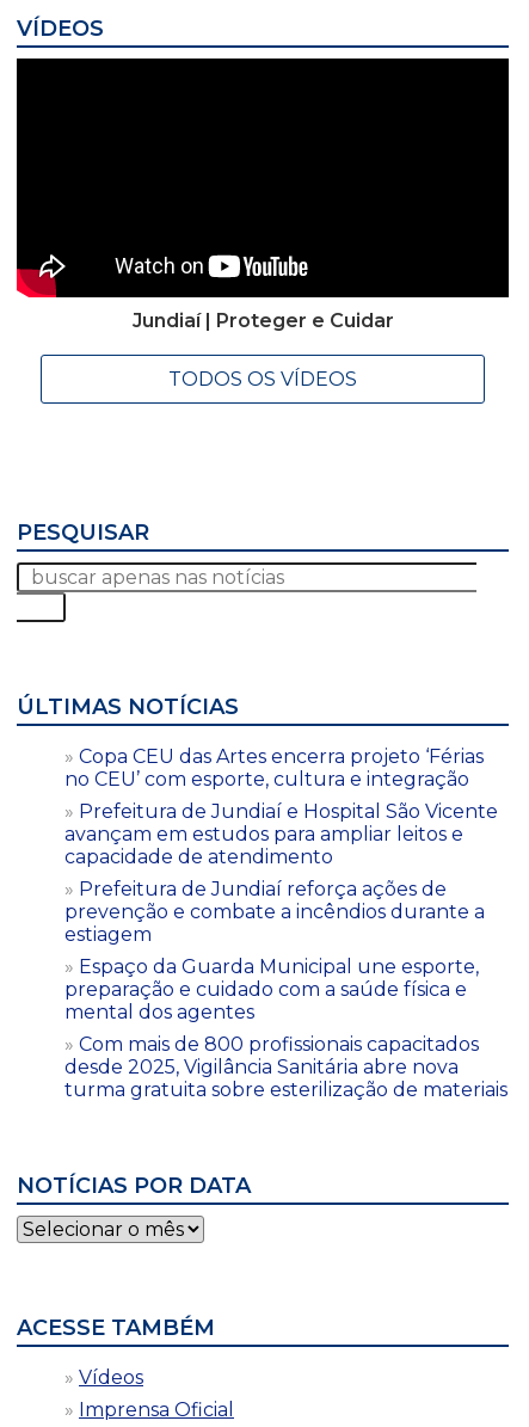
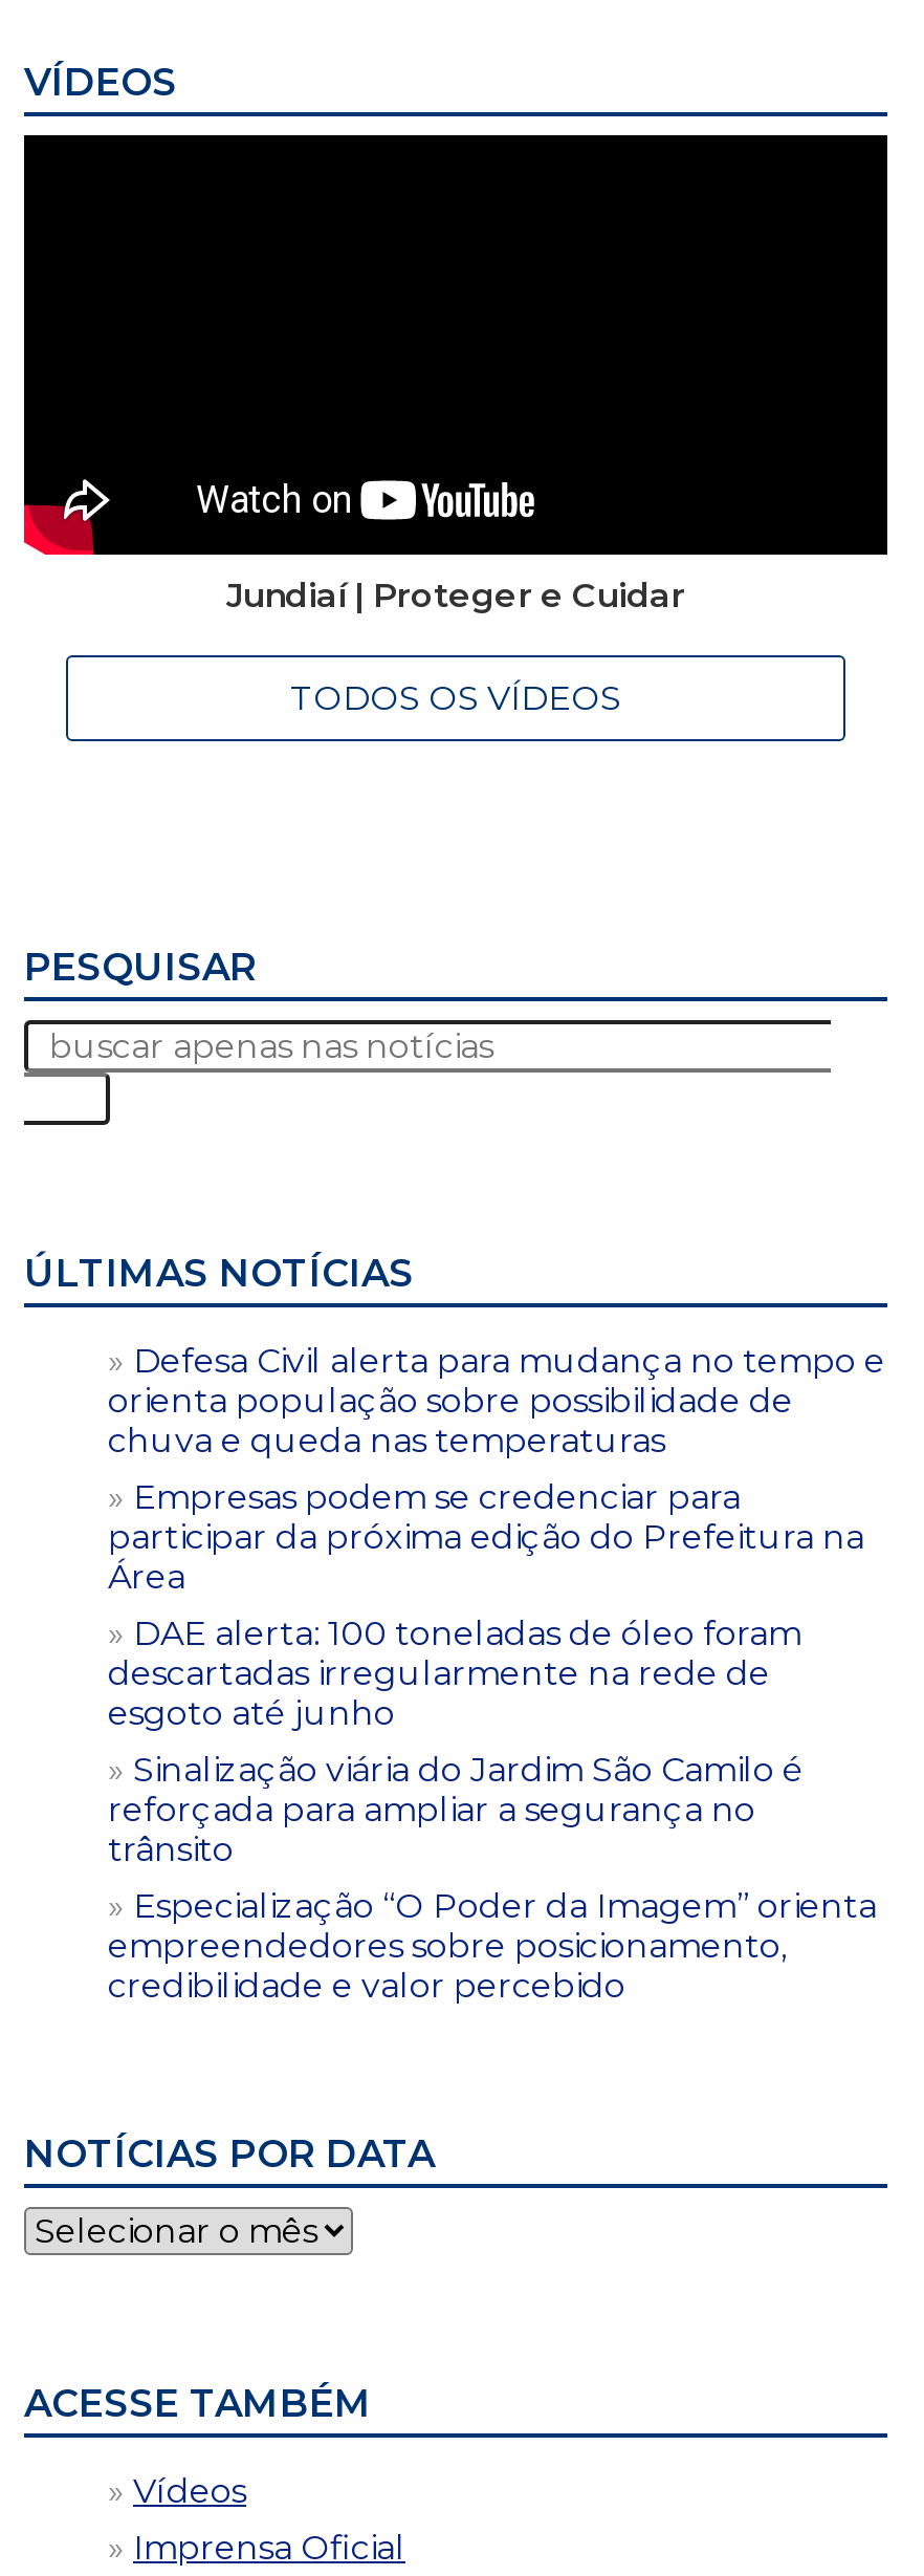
- Copa CEU das Artes encerra projeto ‘Férias
- no CEU’ com esporte, cultura e integração
- Prefeitura de Jundiaí e Hospital São Vicente
- avançam em estudos para ampliar leitos e
- capacidade de atendimento
- Prefeitura de Jundiaí reforça ações de
- prevenção e combate a incêndios durante a
- estiagem
- Espaço da Guarda Municipal une esporte,
- preparação e cuidado com a saúde física e
- mental dos agentes
- Com mais de 800 profissionais capacitados
- desde 2025, Vigilância Sanitária abre nova
- turma gratuita sobre esterilização de materiais
+ Defesa Civil alerta para mudança no tempo e
+ orienta população sobre possibilidade de
+ chuva e queda nas temperaturas
+ Empresas podem se credenciar para
+ participar da próxima edição do Prefeitura na
+ Área
+ DAE alerta: 100 toneladas de óleo foram
+ descartadas irregularmente na rede de
+ esgoto até junho
+ Sinalização viária do Jardim São Camilo é
+ reforçada para ampliar a segurança no
+ trânsito
+ Especialização “O Poder da Imagem” orienta
+ empreendedores sobre posicionamento,
+ credibilidade e valor percebido
